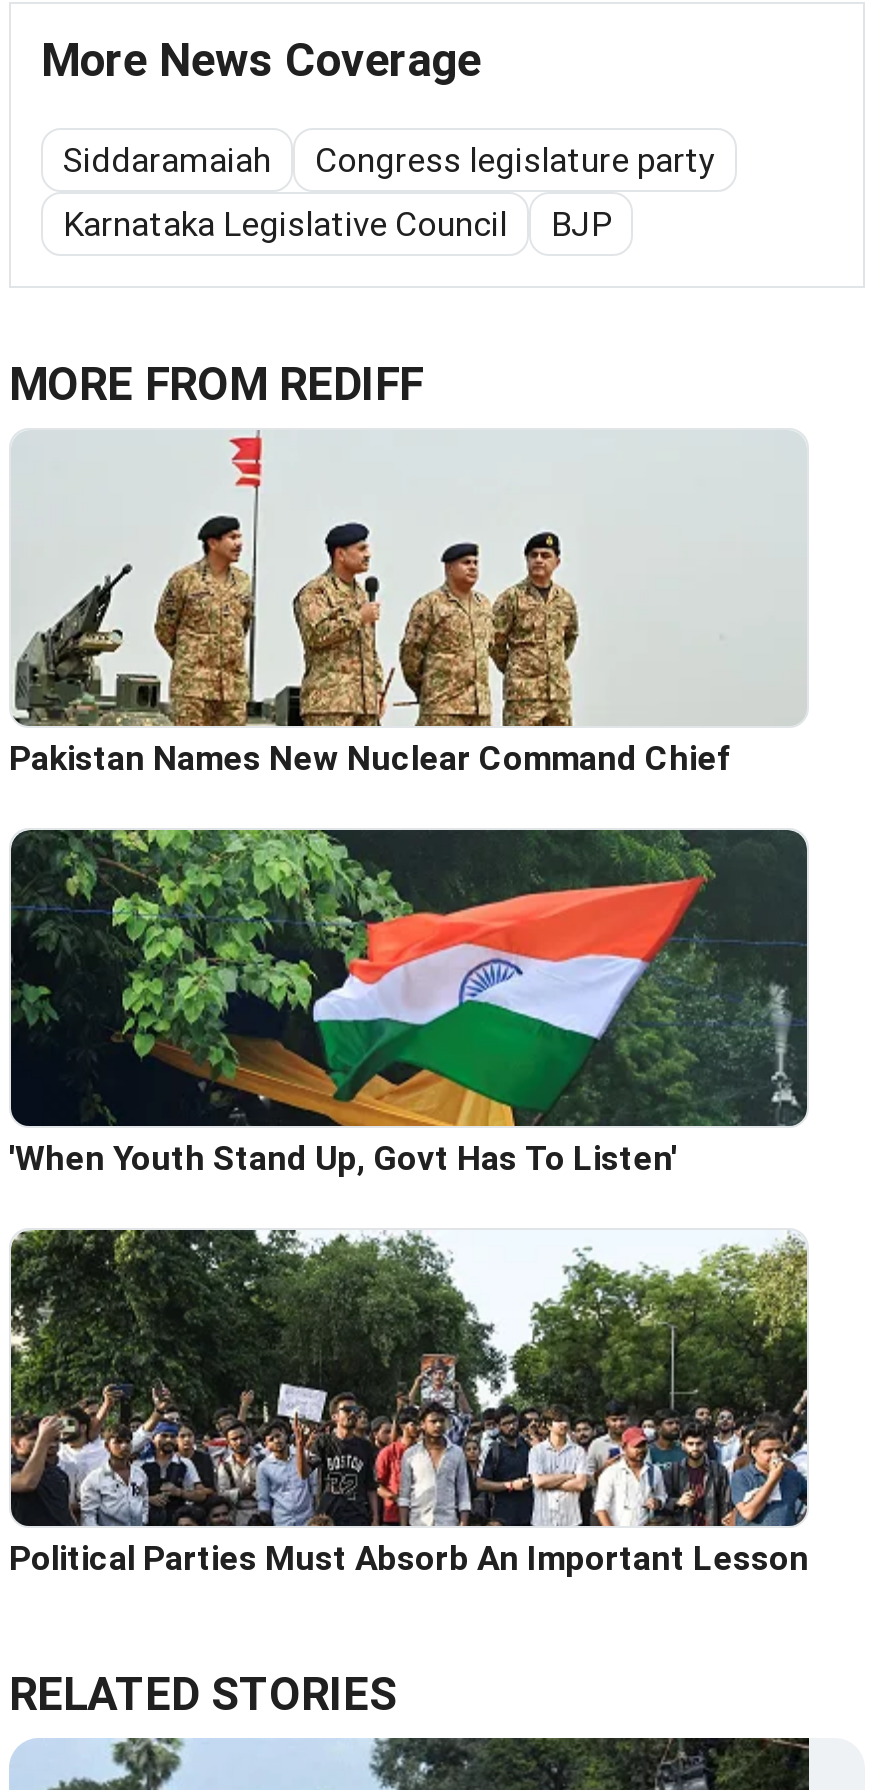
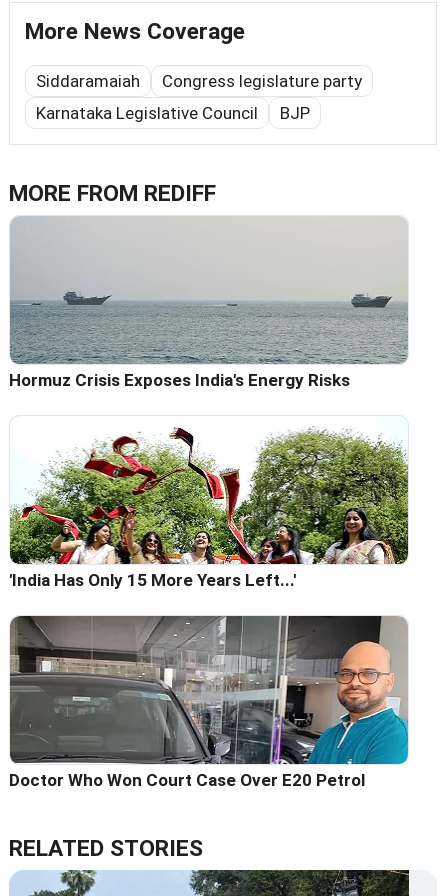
- [image]
- Pakistan Names New Nuclear Command Chief
+ [image]
+ Hormuz Crisis Exposes India's Energy Risks

- [image]
- 'When Youth Stand Up, Govt Has To Listen'
+ [image]
+ 'India Has Only 15 More Years Left...'

- [image]
- Political Parties Must Absorb An Important Lesson
+ [image]
+ Doctor Who Won Court Case Over E20 Petrol
